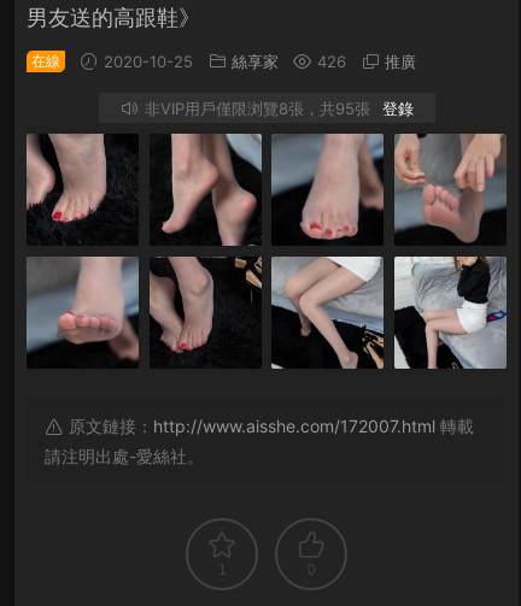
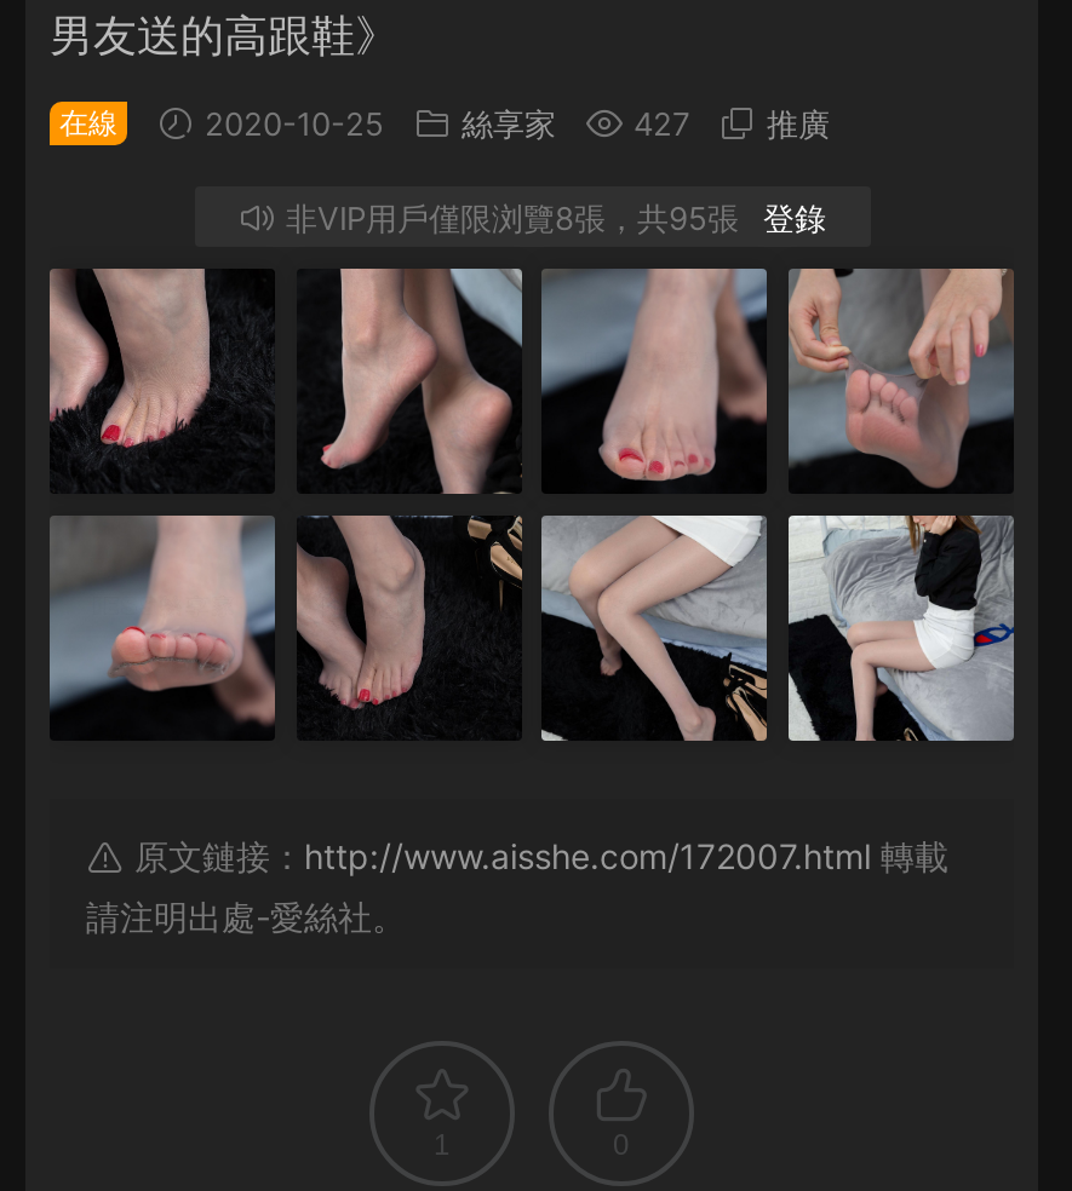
- 426
+ 427
